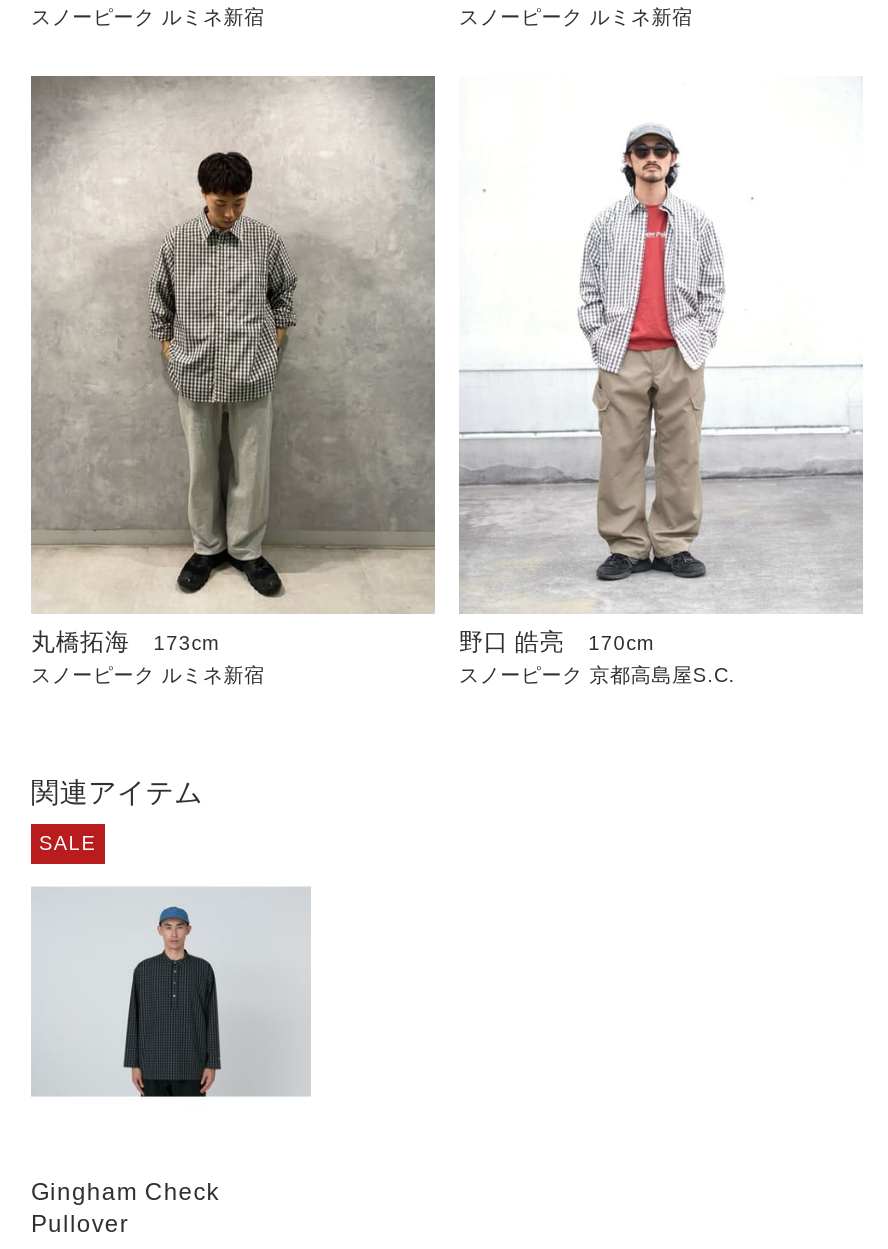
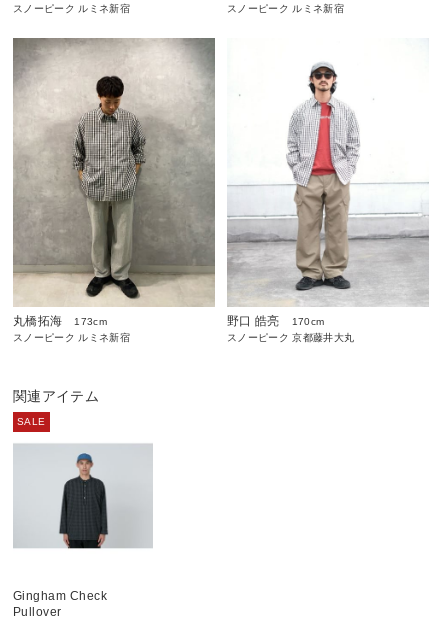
- スノーピーク 京都高島屋S.C.
+ スノーピーク 京都藤井大丸
